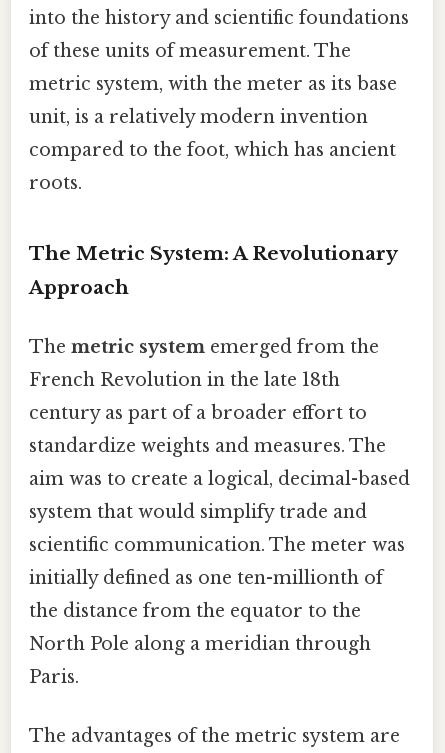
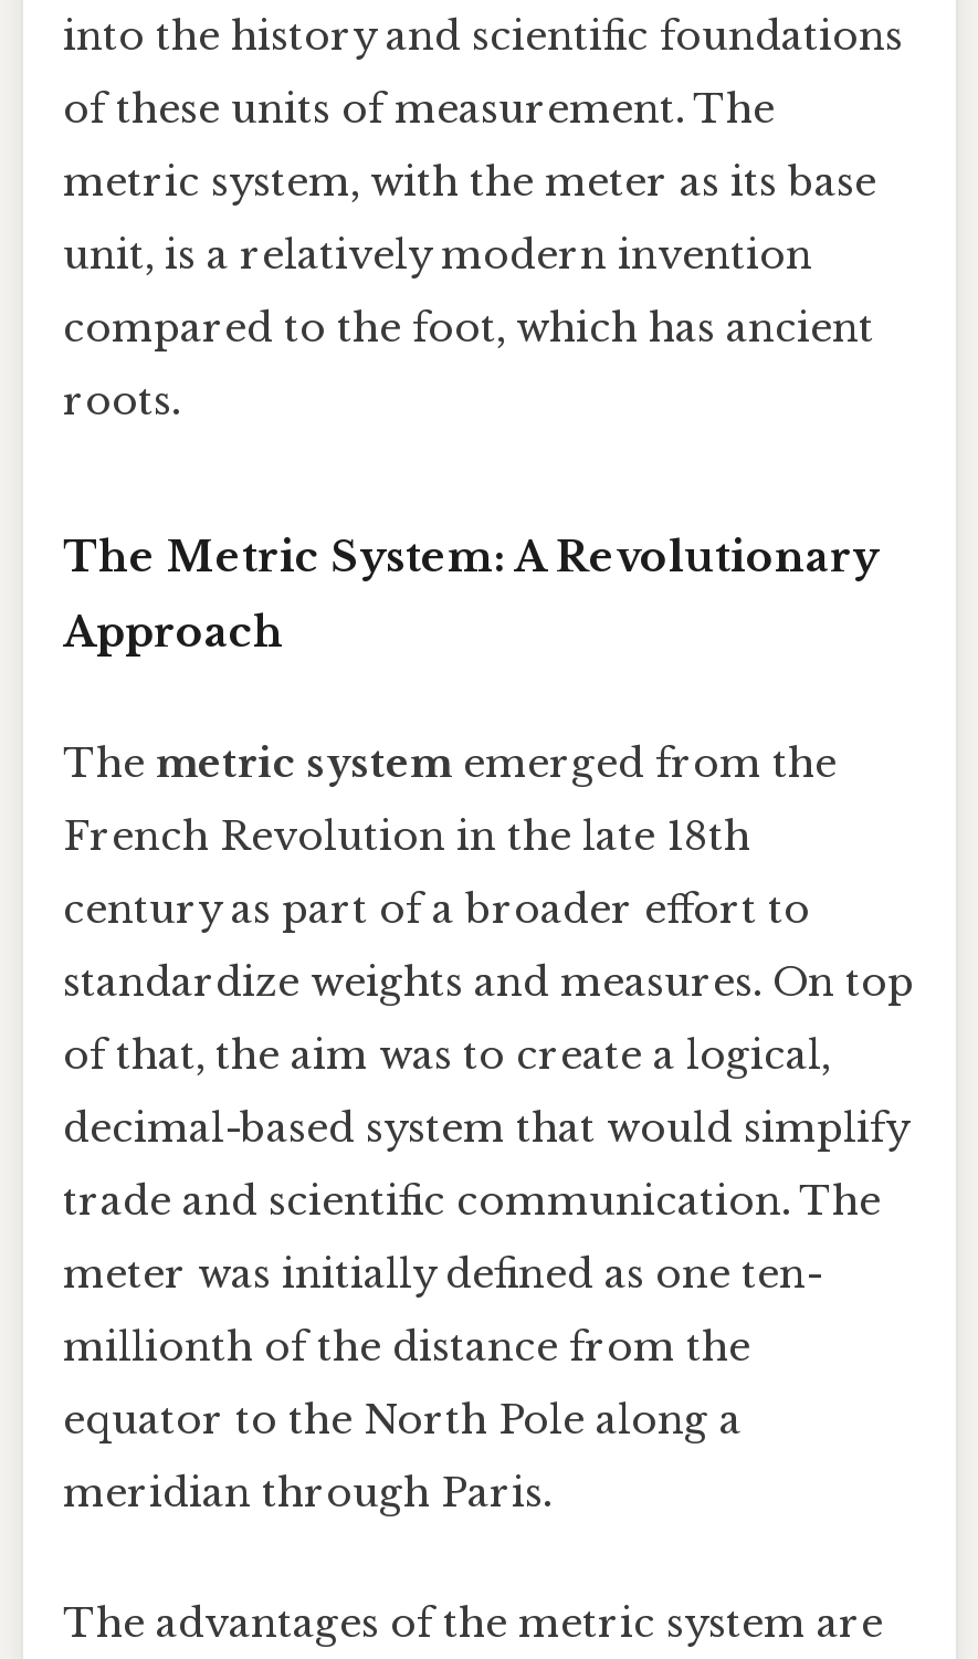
- standardize weights and measures. The
+ standardize weights and measures. On top

- aim was to create a logical, decimal-based
+ of that, the aim was to create a logical,

- system that would simplify trade and
+ decimal-based system that would simplify

- scientific communication. The meter was
+ trade and scientific communication. The

- initially defined as one ten-millionth of
+ meter was initially defined as one ten-

- the distance from the equator to the
+ millionth of the distance from the

- North Pole along a meridian through
+ equator to the North Pole along a

- Paris.
+ meridian through Paris.
